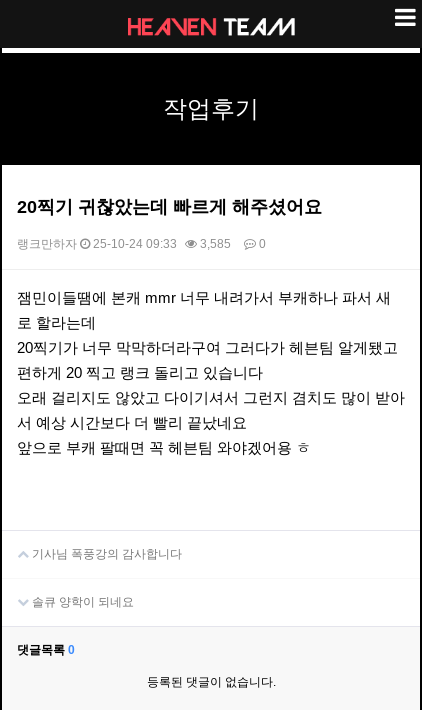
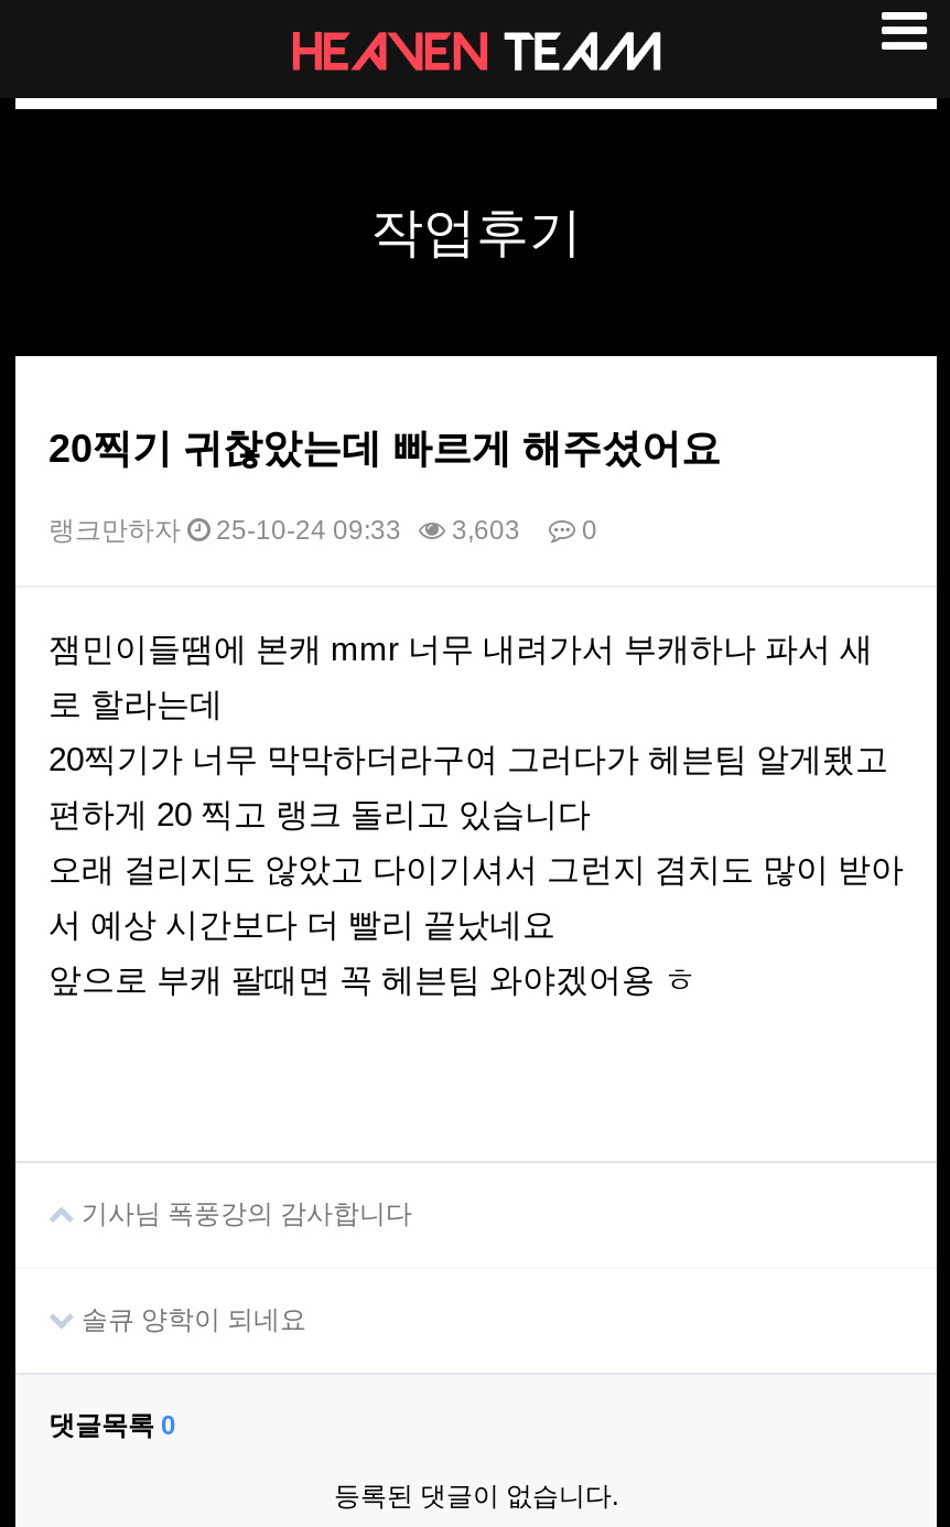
- 랭크만하자 25-10-24 09:33 3,585 0
+ 랭크만하자 25-10-24 09:33 3,603 0
